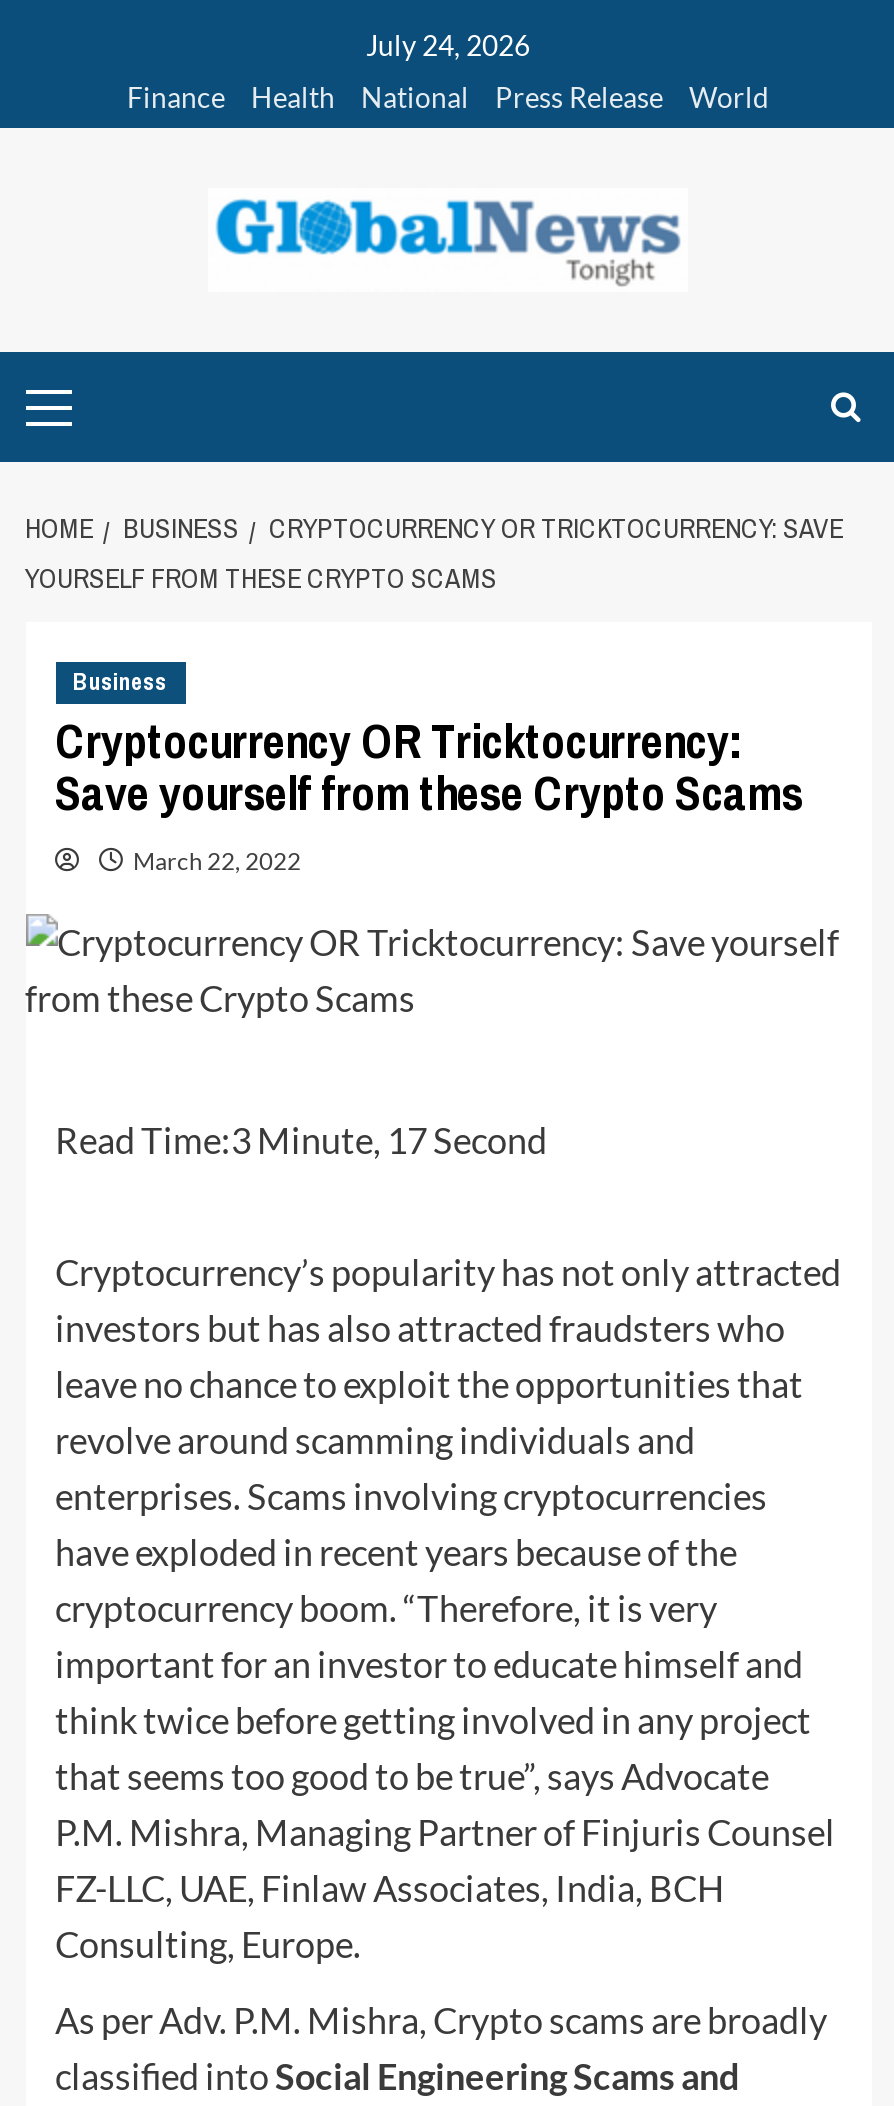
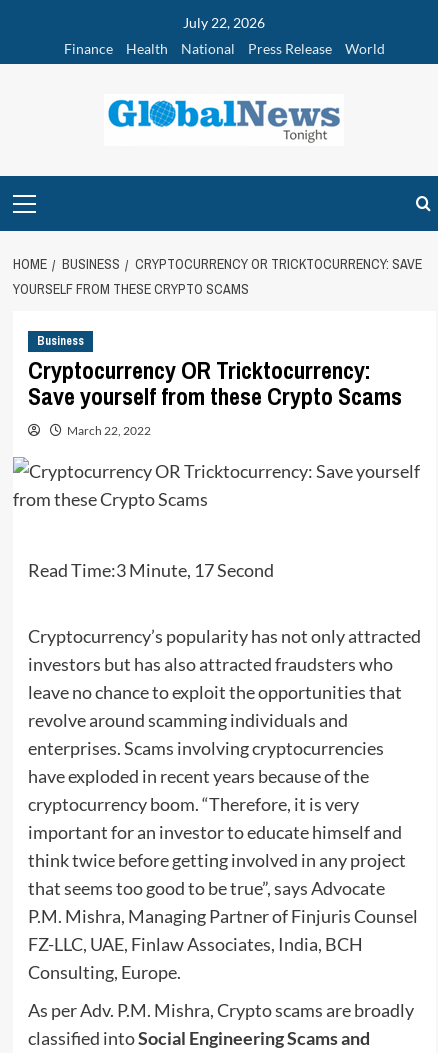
- July 24, 2026
+ July 22, 2026
